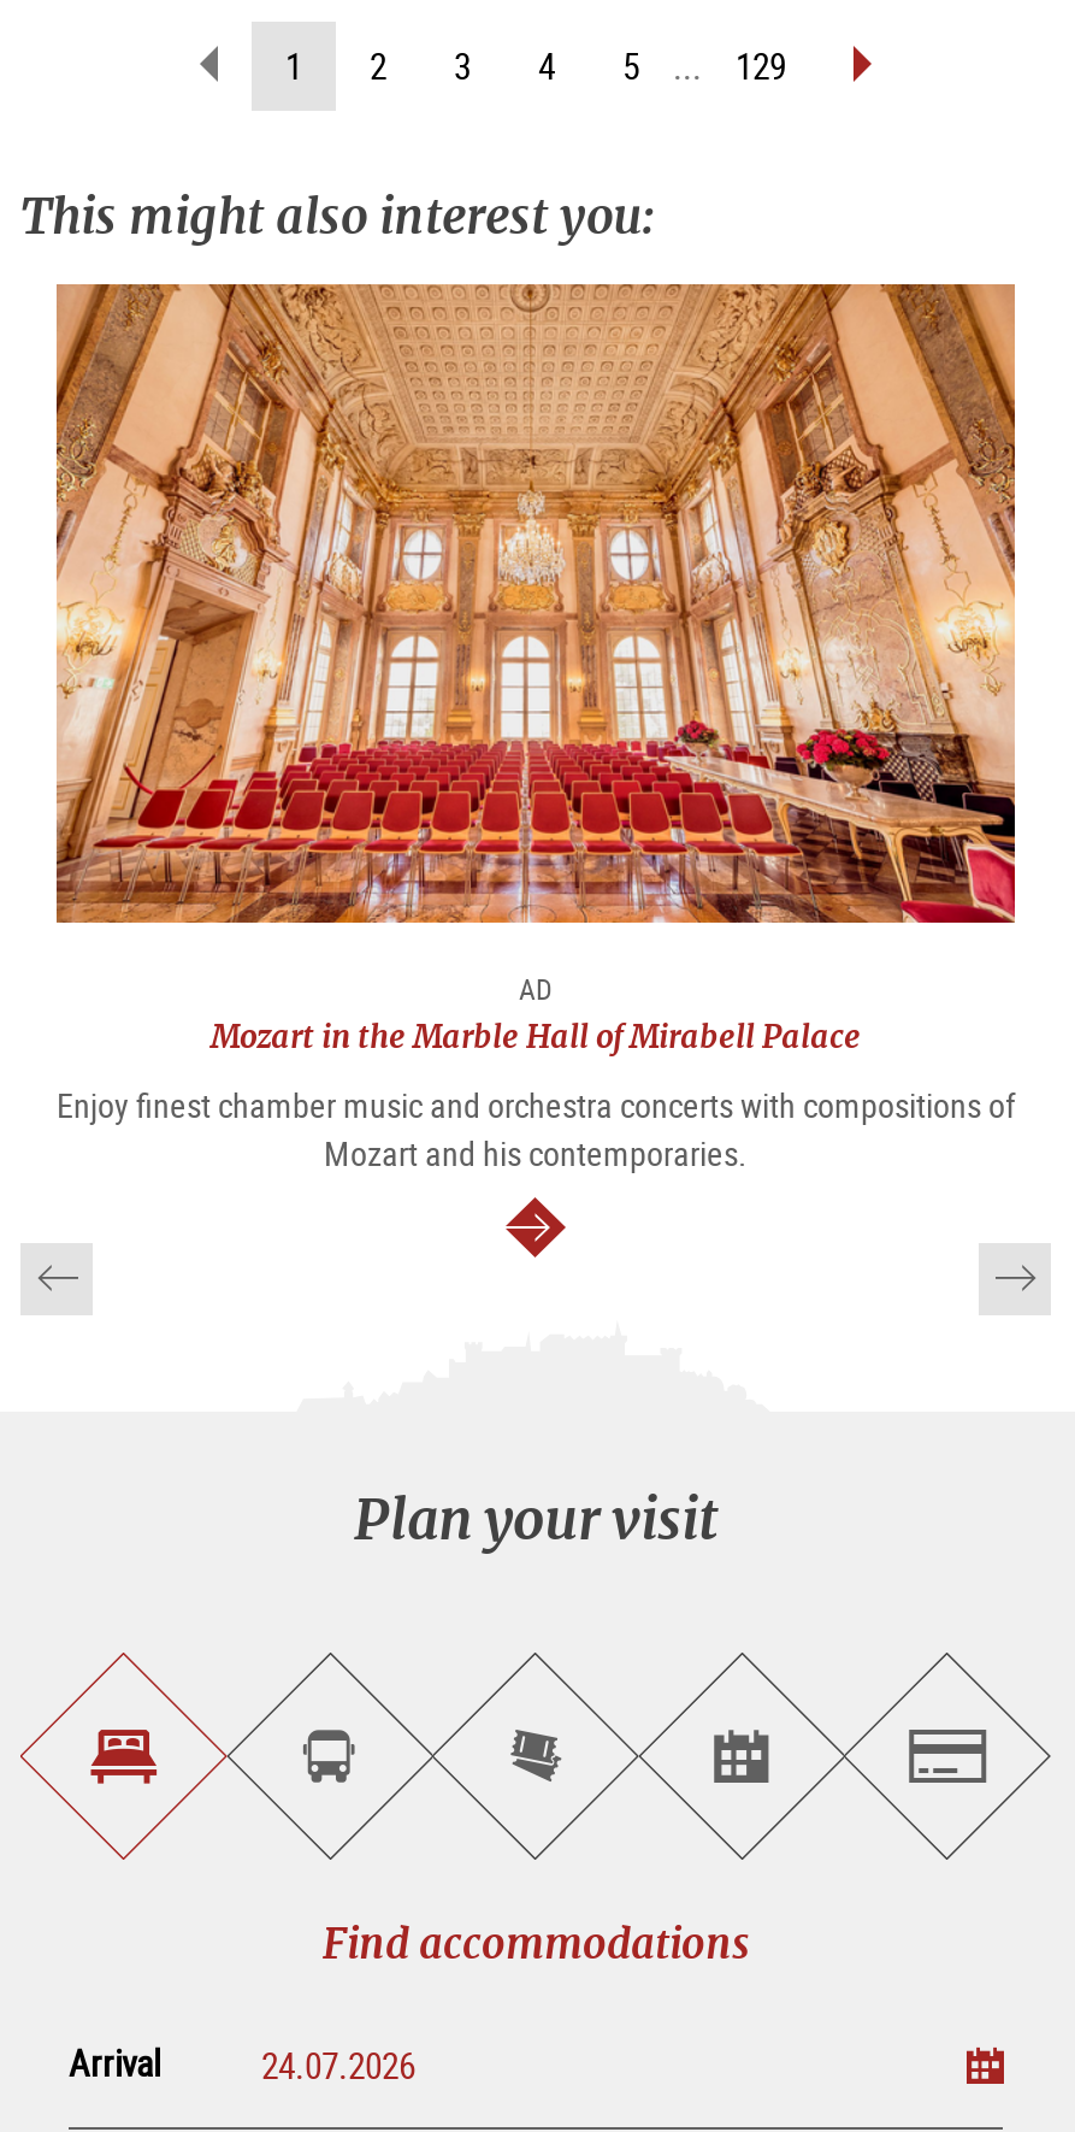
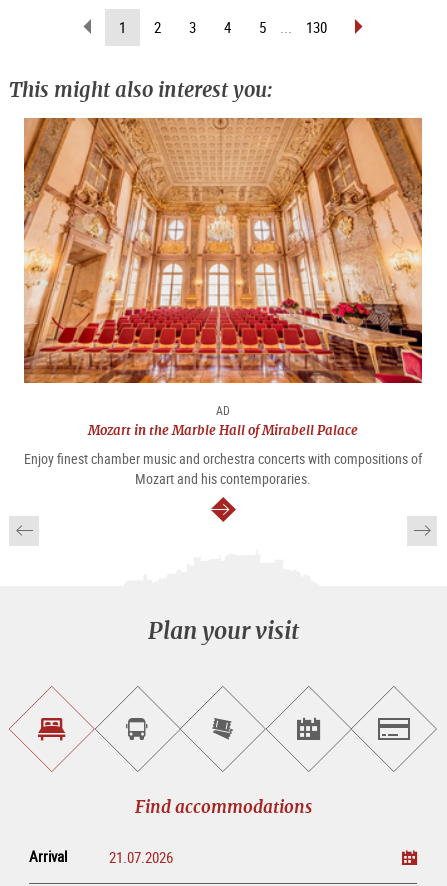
- 129
+ 130
